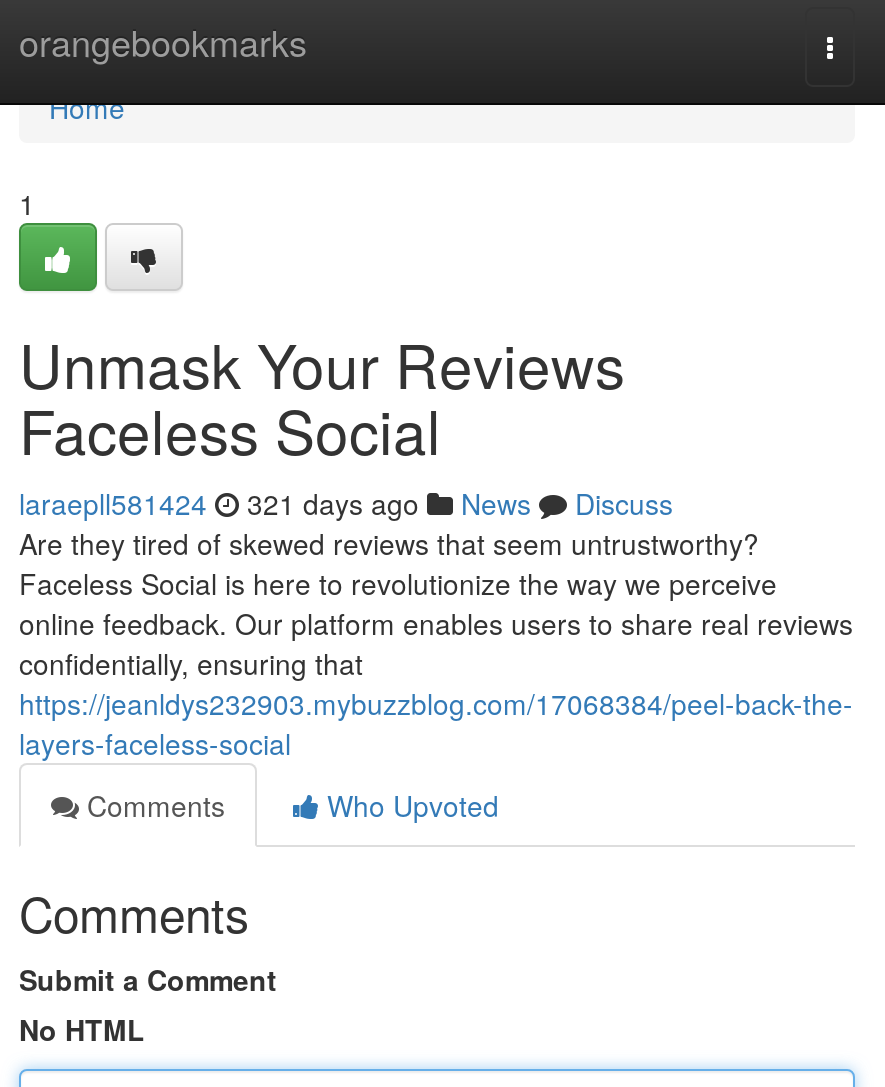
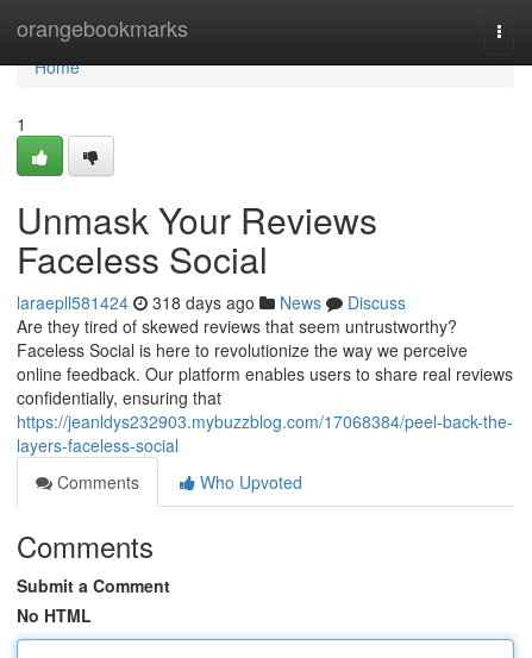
- laraepll581424 321 days ago News Discuss
+ laraepll581424 318 days ago News Discuss
